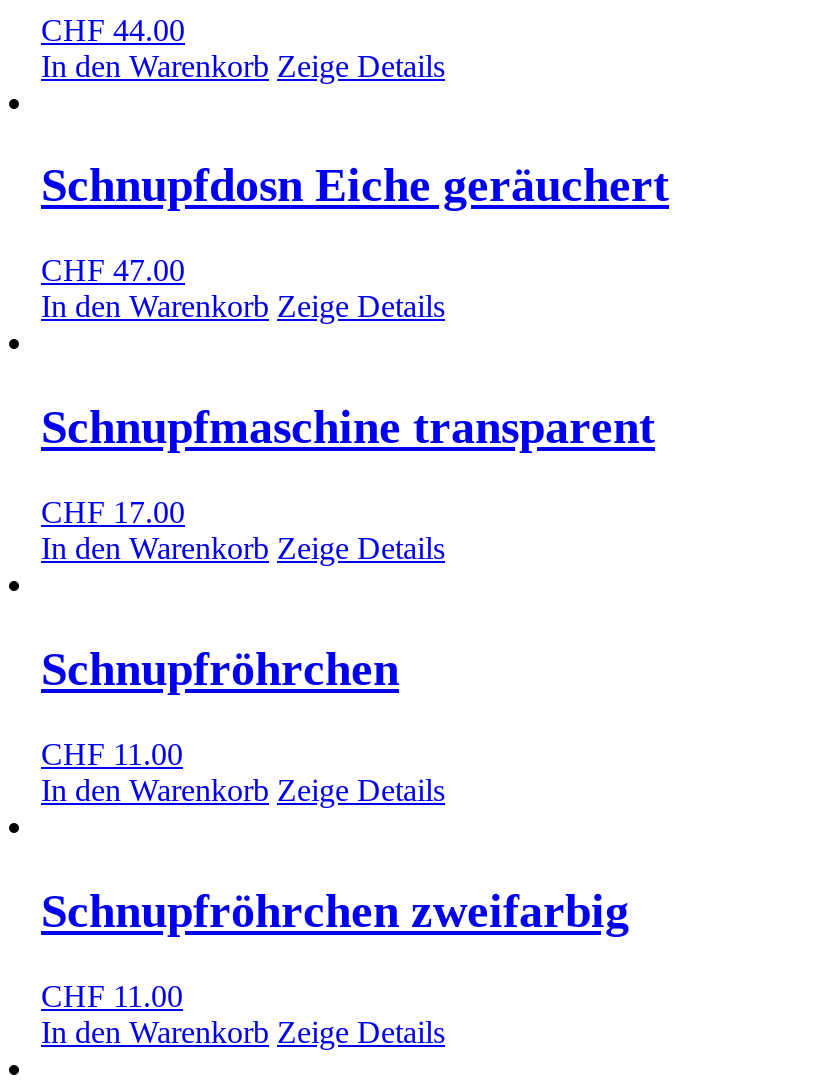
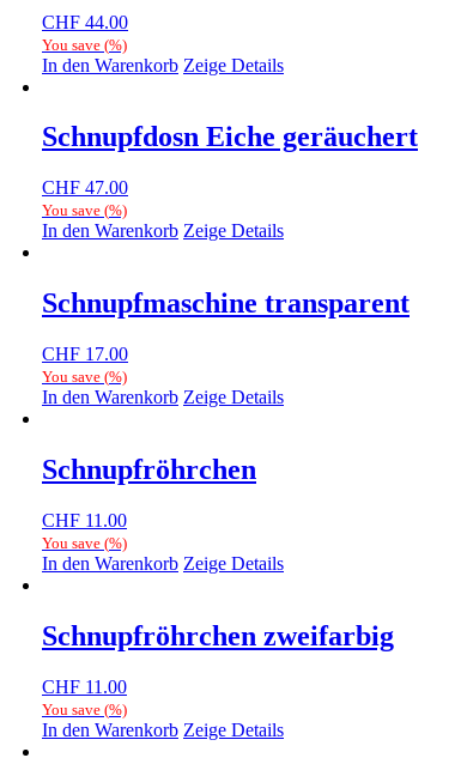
+ You save (%)

+ You save (%)

+ You save (%)

+ You save (%)

+ You save (%)
